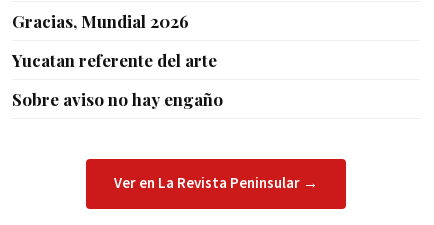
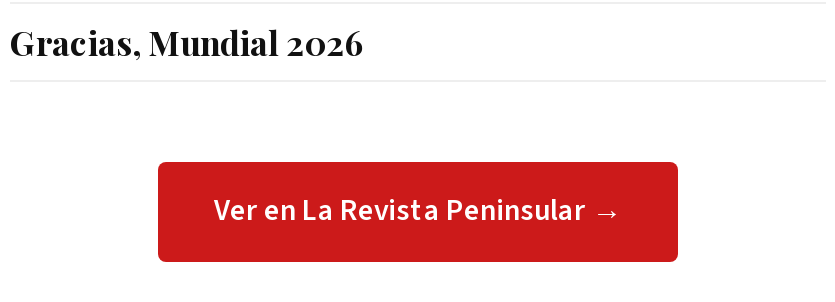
- Yucatan referente del arte
- Sobre aviso no hay engaño
